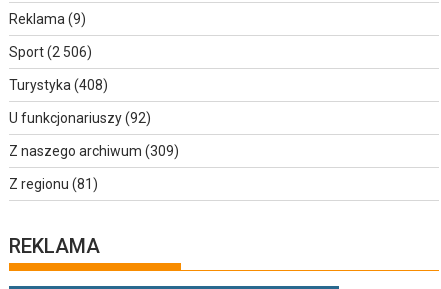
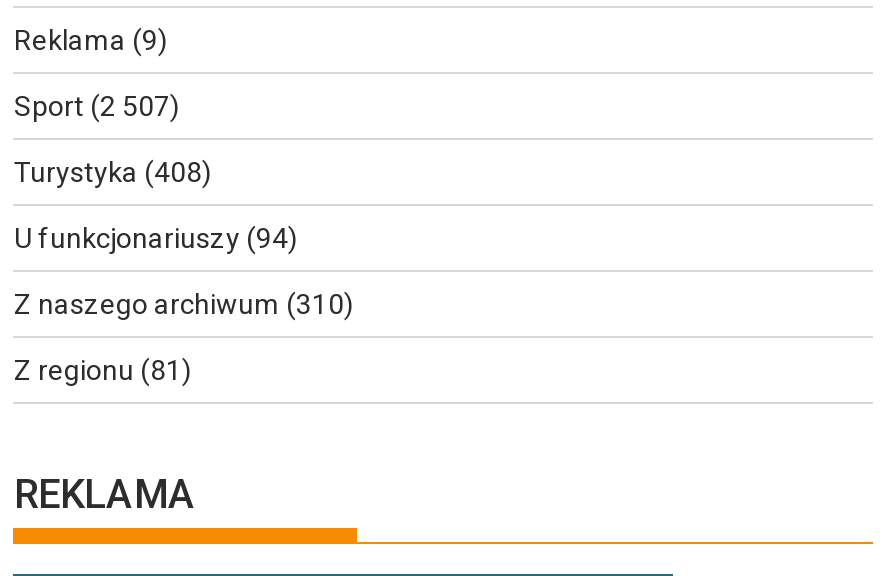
- Sport (2 506)
+ Sport (2 507)

- U funkcjonariuszy (92)
+ U funkcjonariuszy (94)

- Z naszego archiwum (309)
+ Z naszego archiwum (310)
